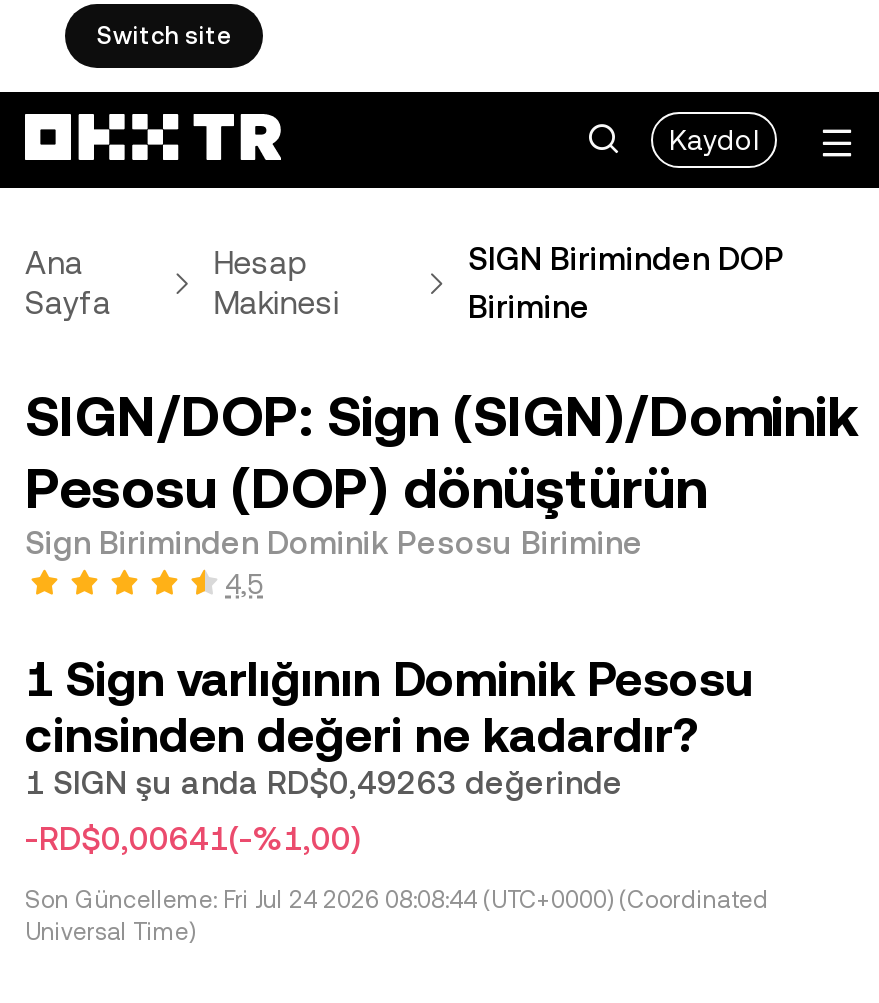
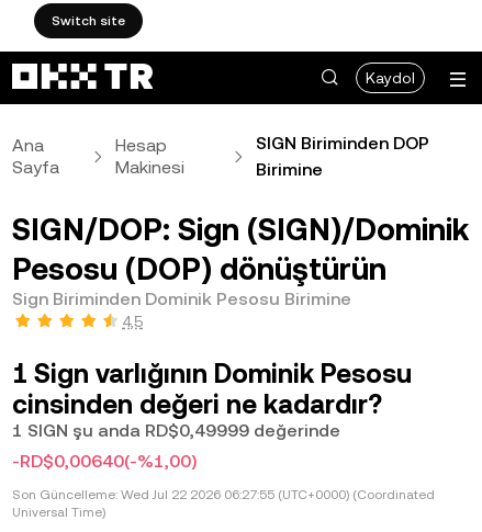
- 1 SIGN şu anda RD$0,49263 değerinde
+ 1 SIGN şu anda RD$0,49999 değerinde

- -RD$0,00641(-%1,00)
+ -RD$0,00640(-%1,00)

- Son Güncelleme: Fri Jul 24 2026 08:08:44 (UTC+0000) (Coordinated
+ Son Güncelleme: Wed Jul 22 2026 06:27:55 (UTC+0000) (Coordinated
